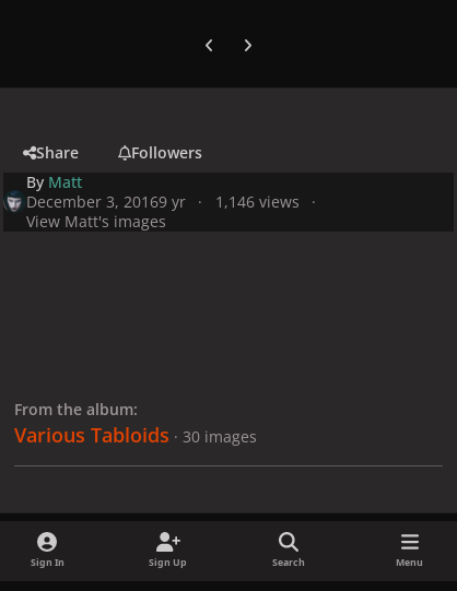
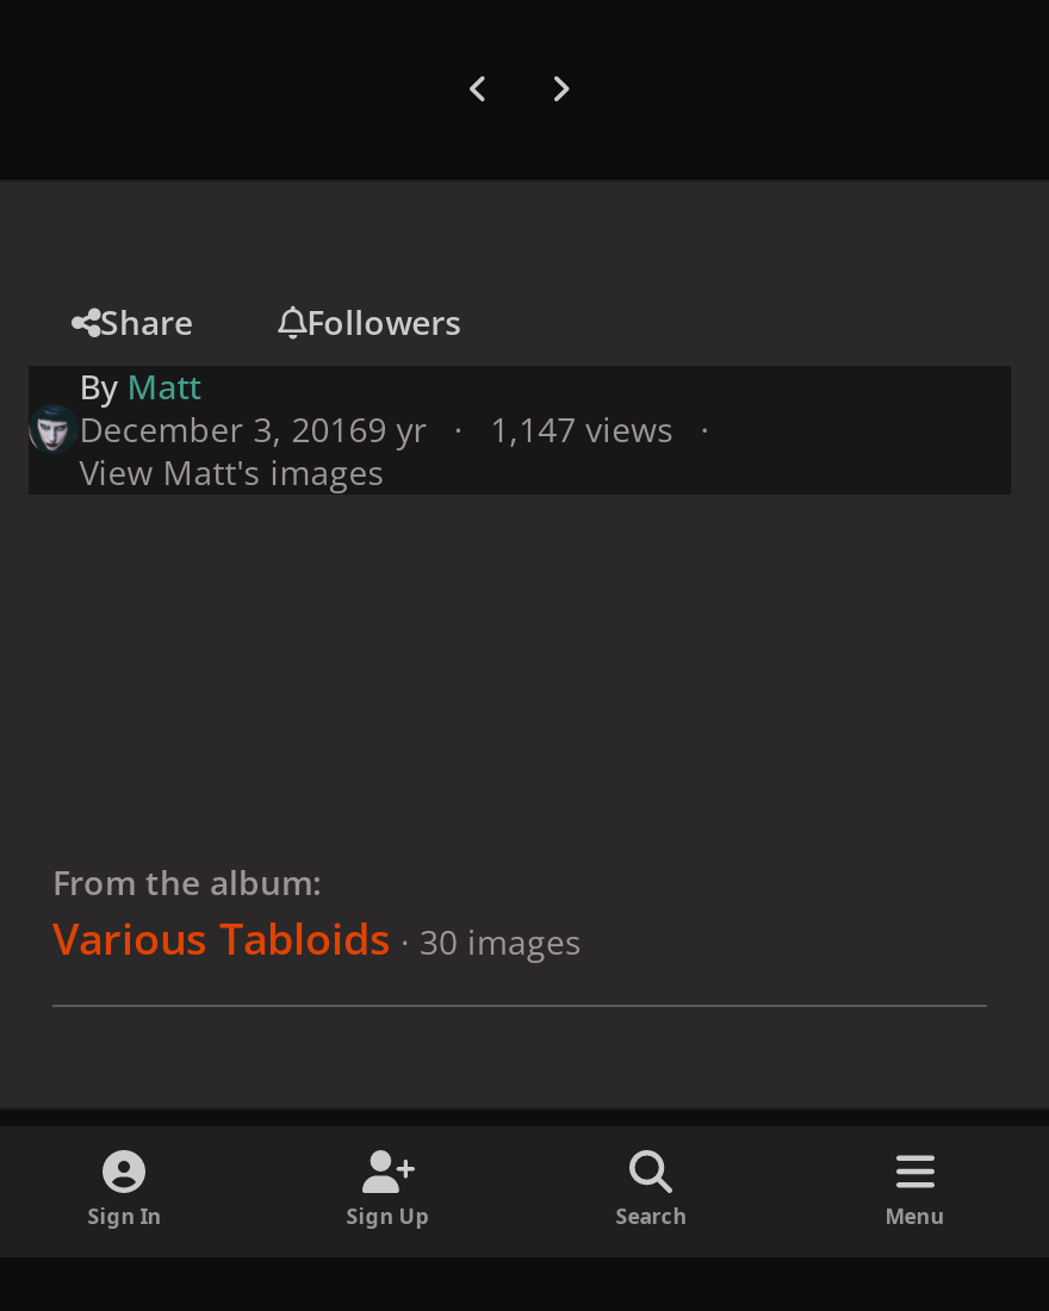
- December 3, 20169 yr 1,146 views
+ December 3, 20169 yr 1,147 views
